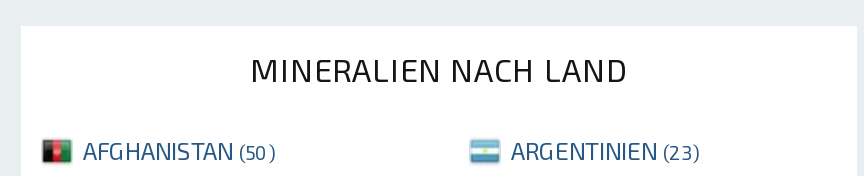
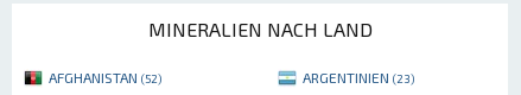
- AFGHANISTAN (50)
+ AFGHANISTAN (52)
